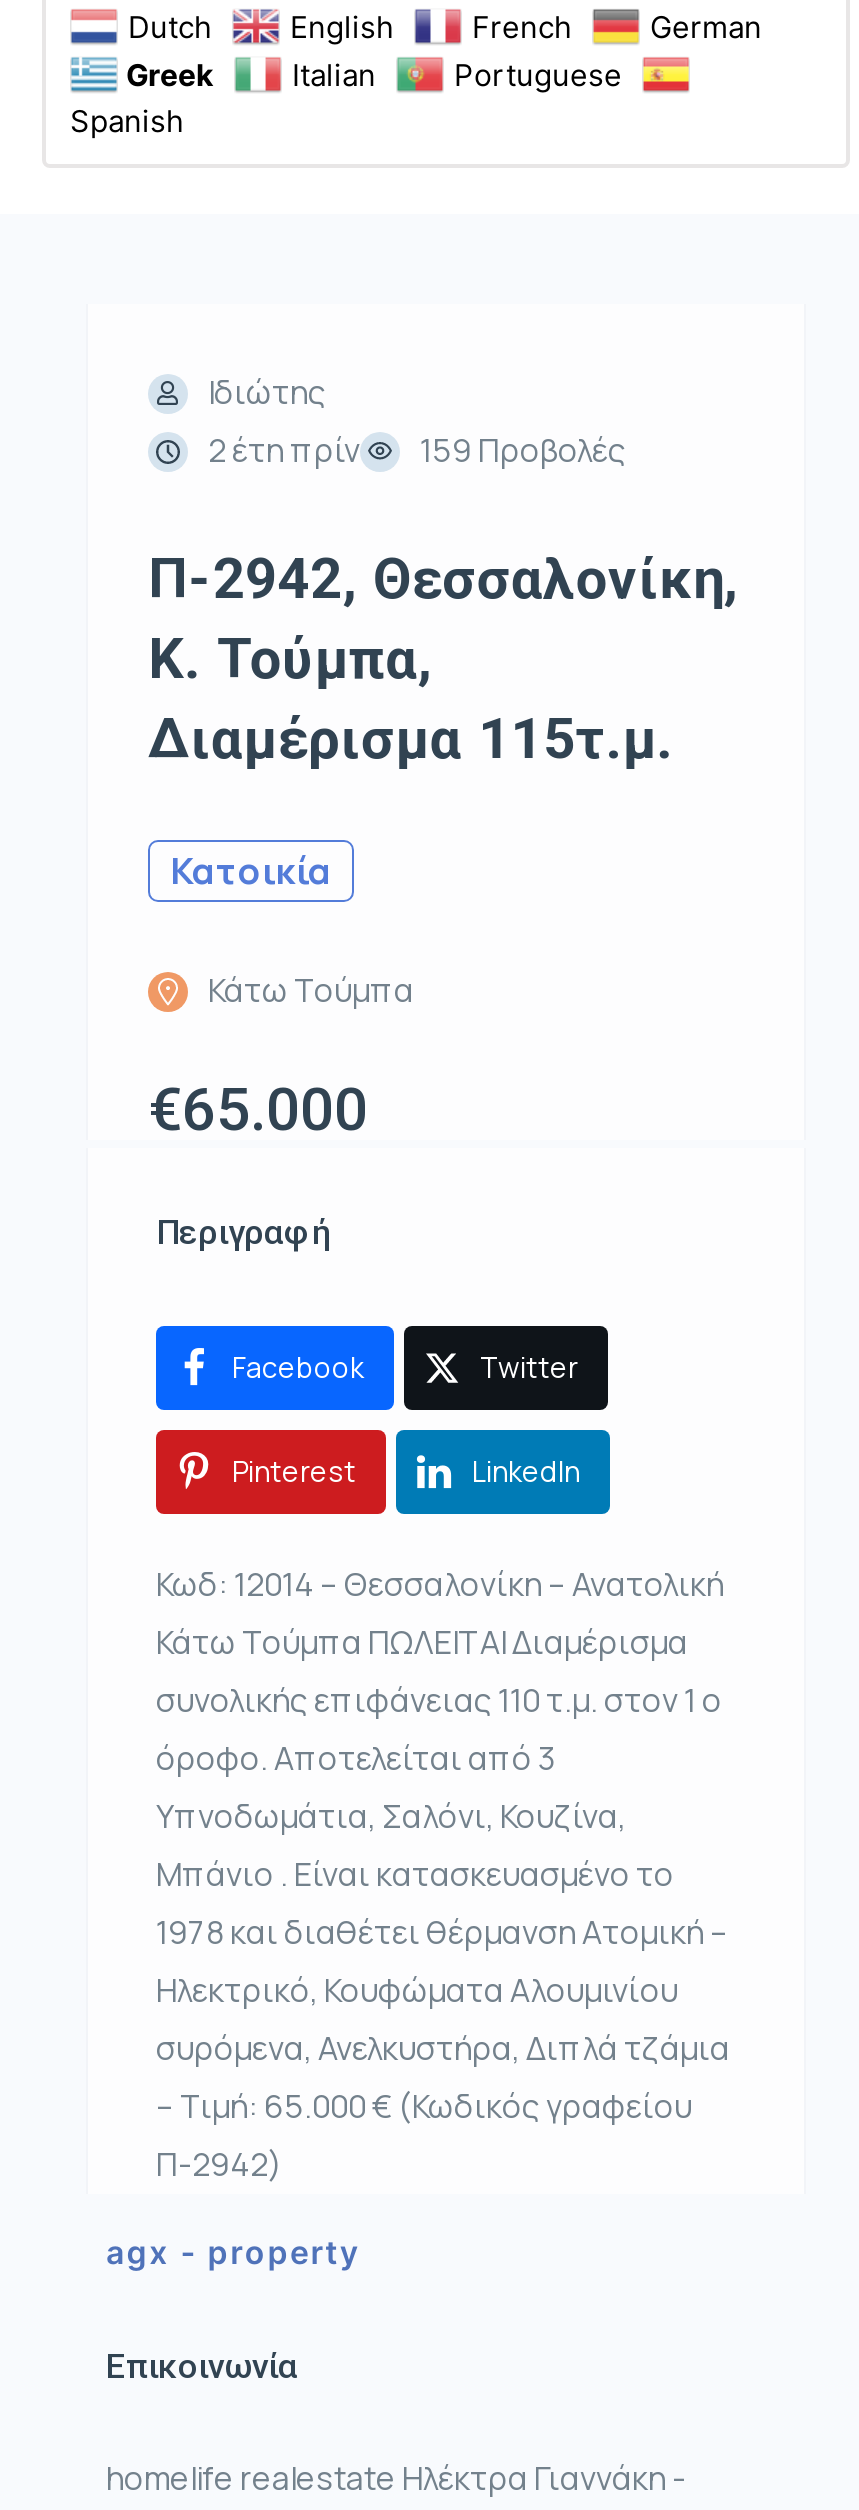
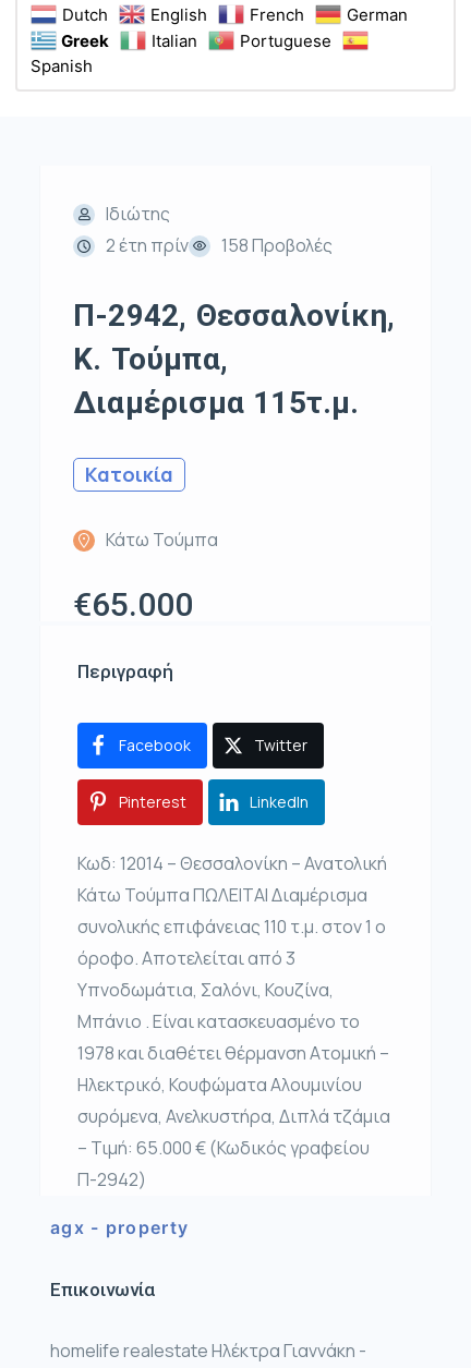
- 2 έτη πρίν 159 Προβολές
+ 2 έτη πρίν 158 Προβολές
